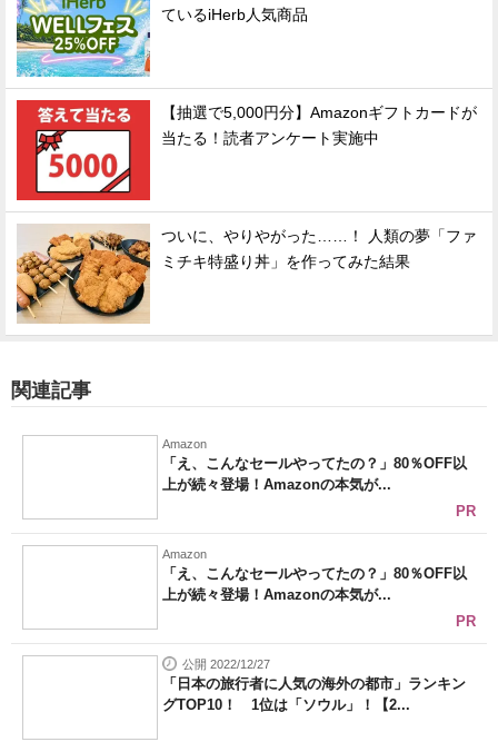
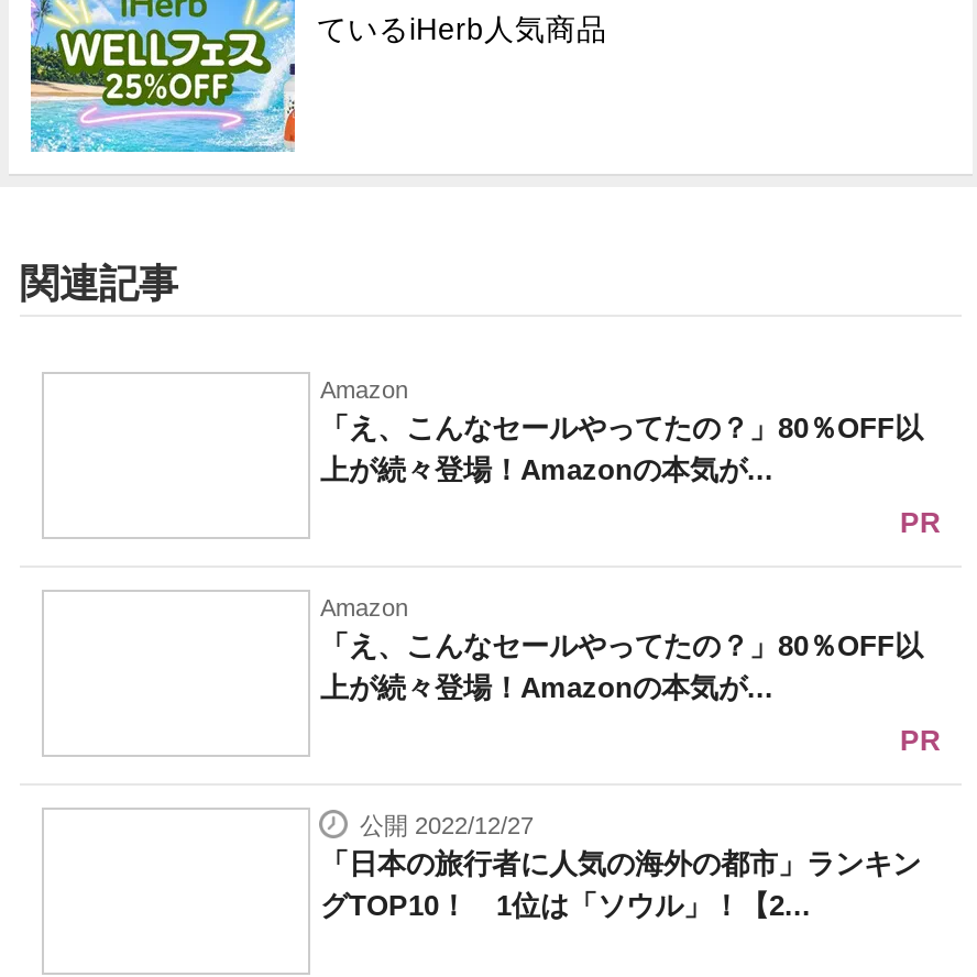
- [image]
- 【抽選で5,000円分】Amazonギフトカードが
- 当たる！読者アンケート実施中

- [image]
- ついに、やりやがった……！ 人類の夢「ファ
- ミチキ特盛り丼」を作ってみた結果
